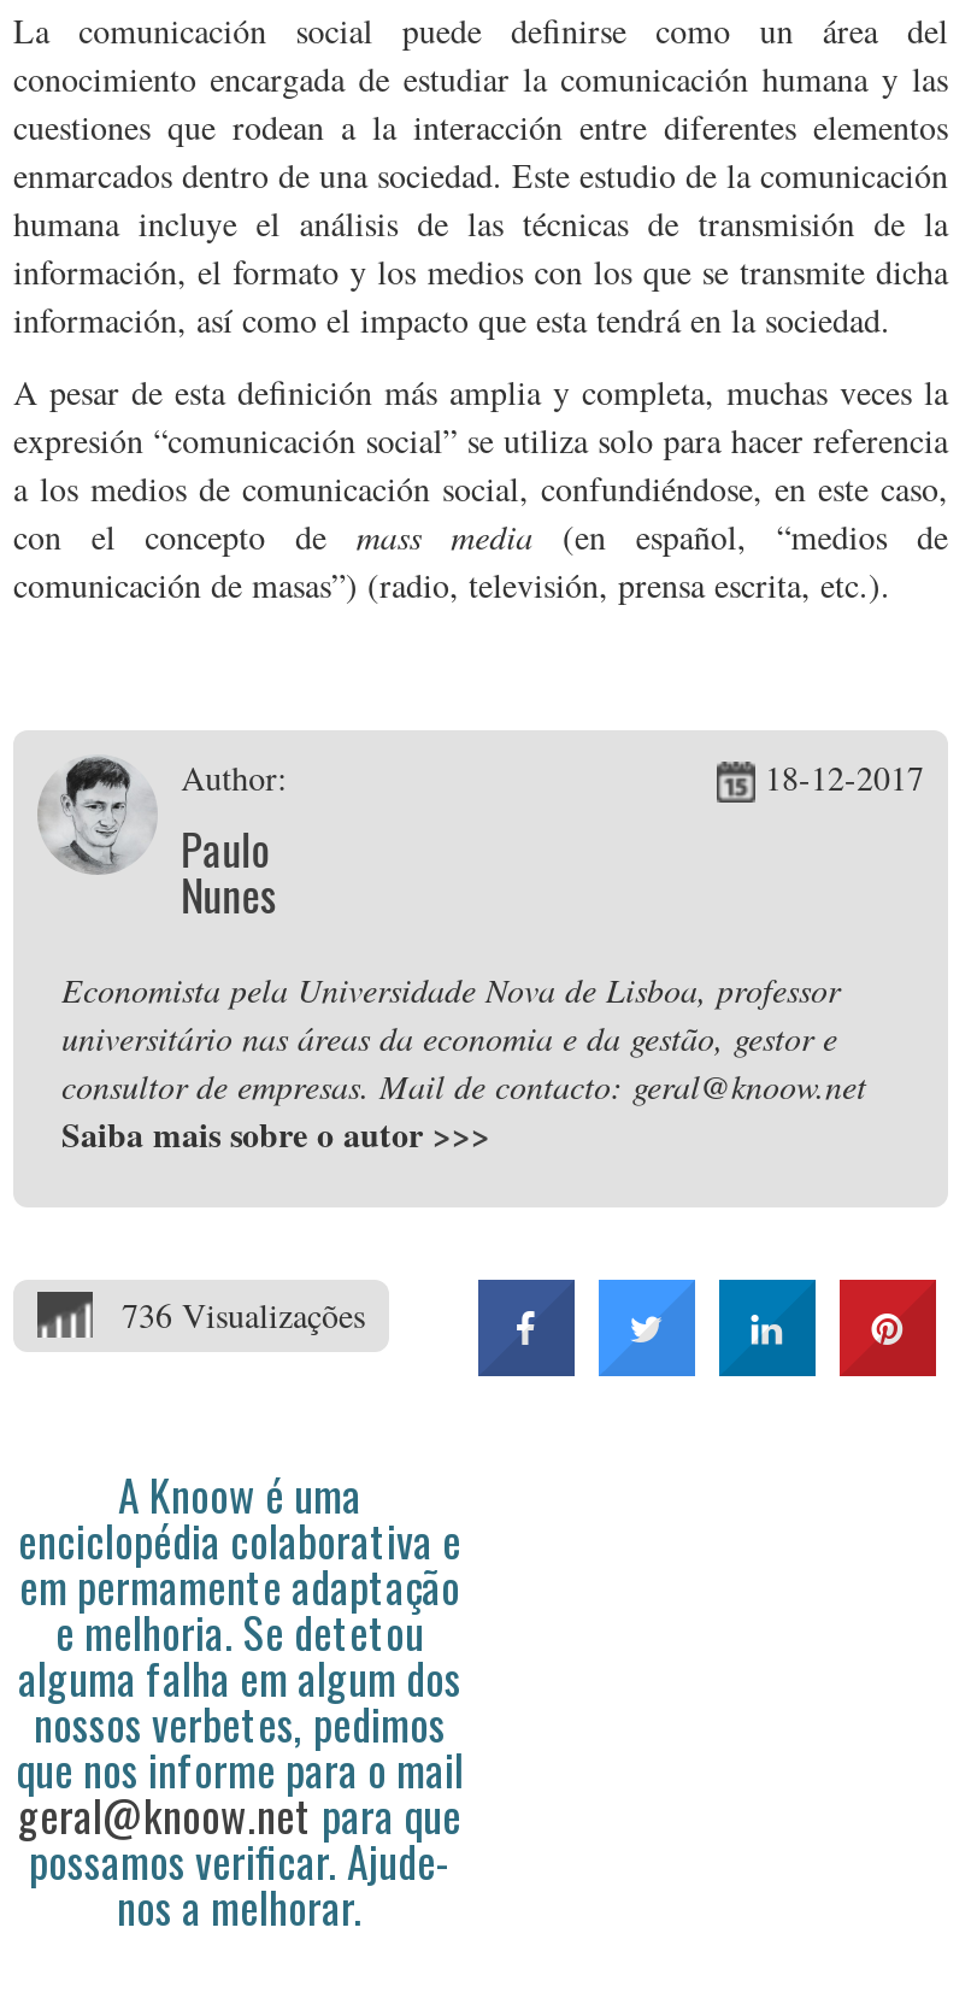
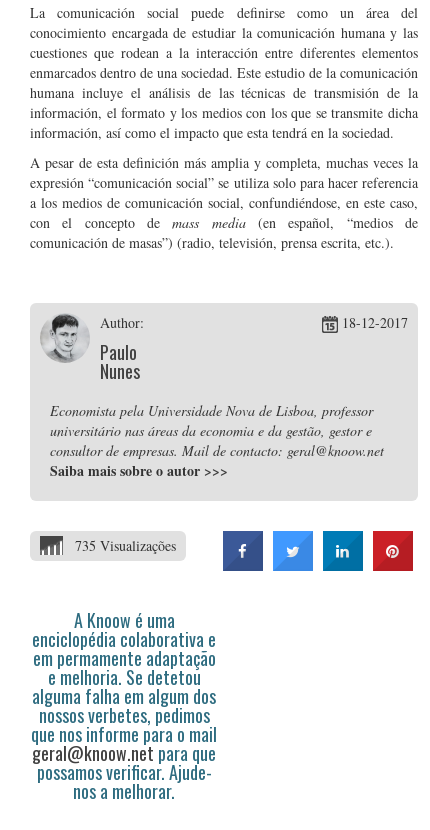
- 736 Visualizações
+ 735 Visualizações
